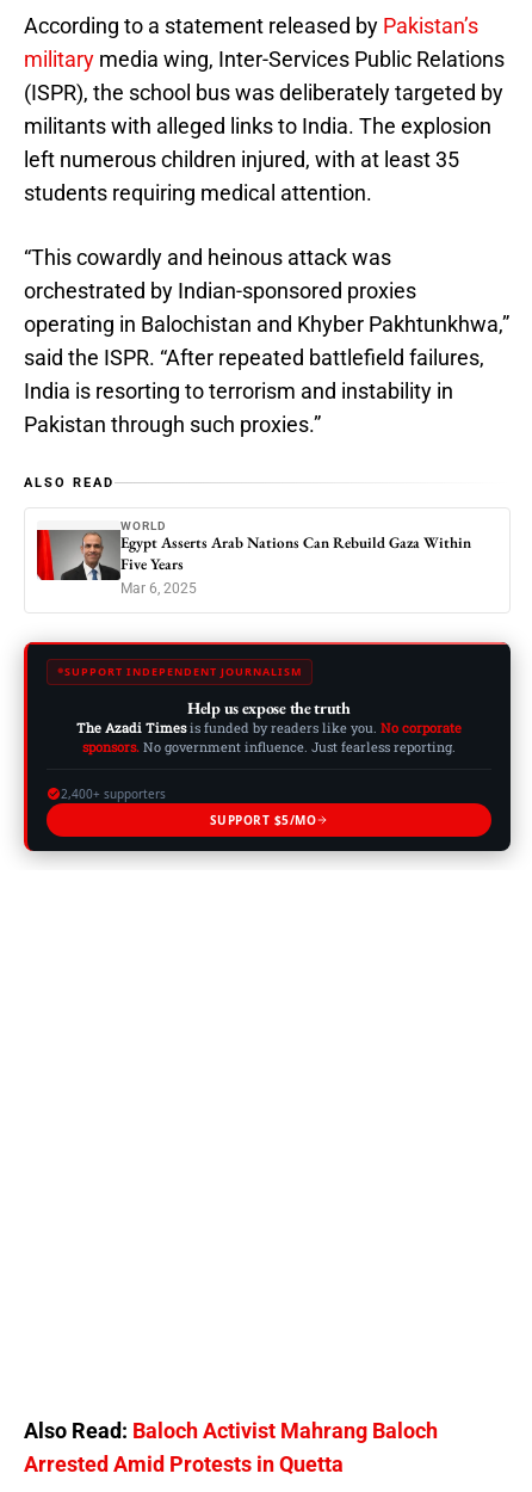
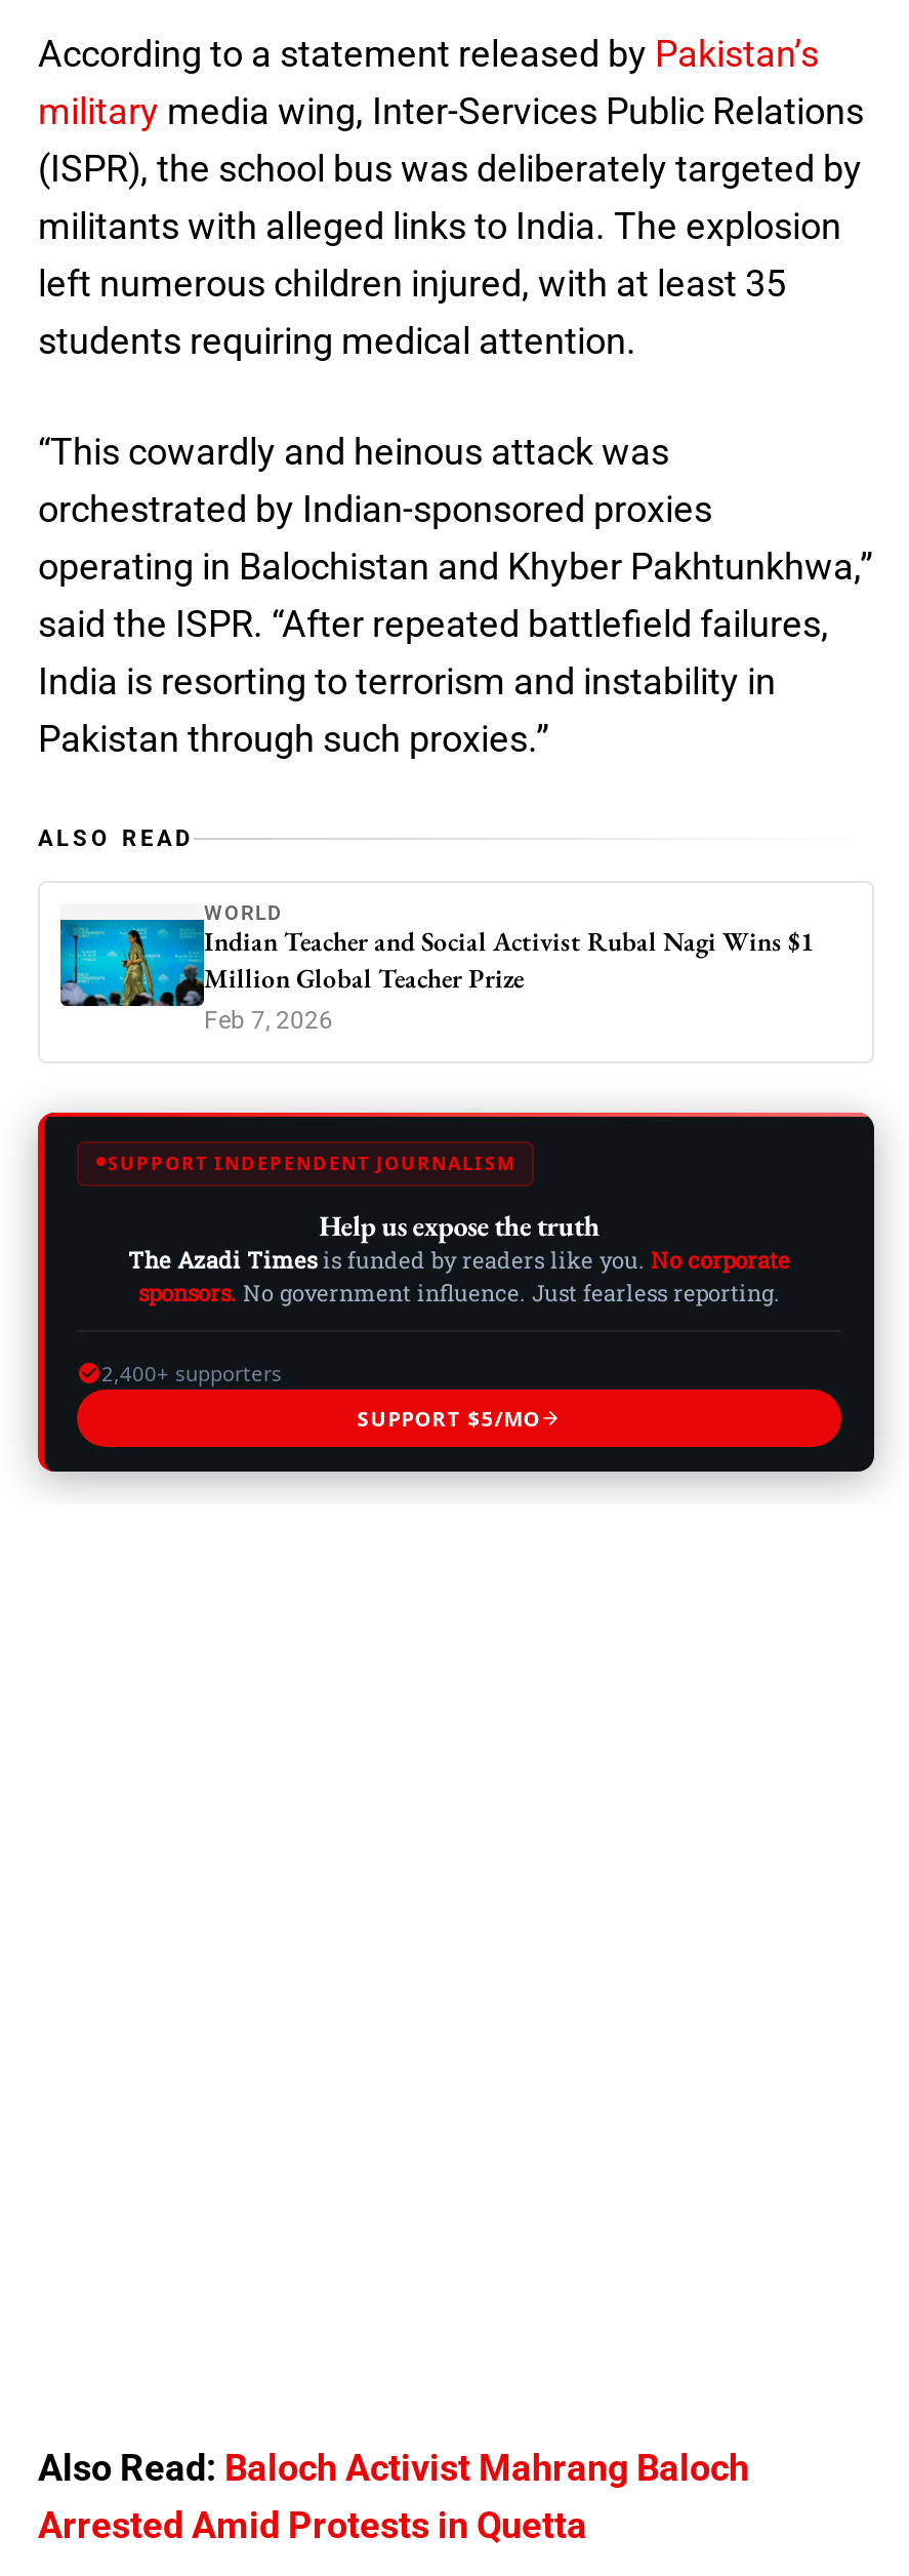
- [image]
- Egypt Asserts Arab Nations Can Rebuild Gaza Within
- Five Years
- Mar 6, 2025
+ [image]
+ Indian Teacher and Social Activist Rubal Nagi Wins $1
+ Million Global Teacher Prize
+ Feb 7, 2026
